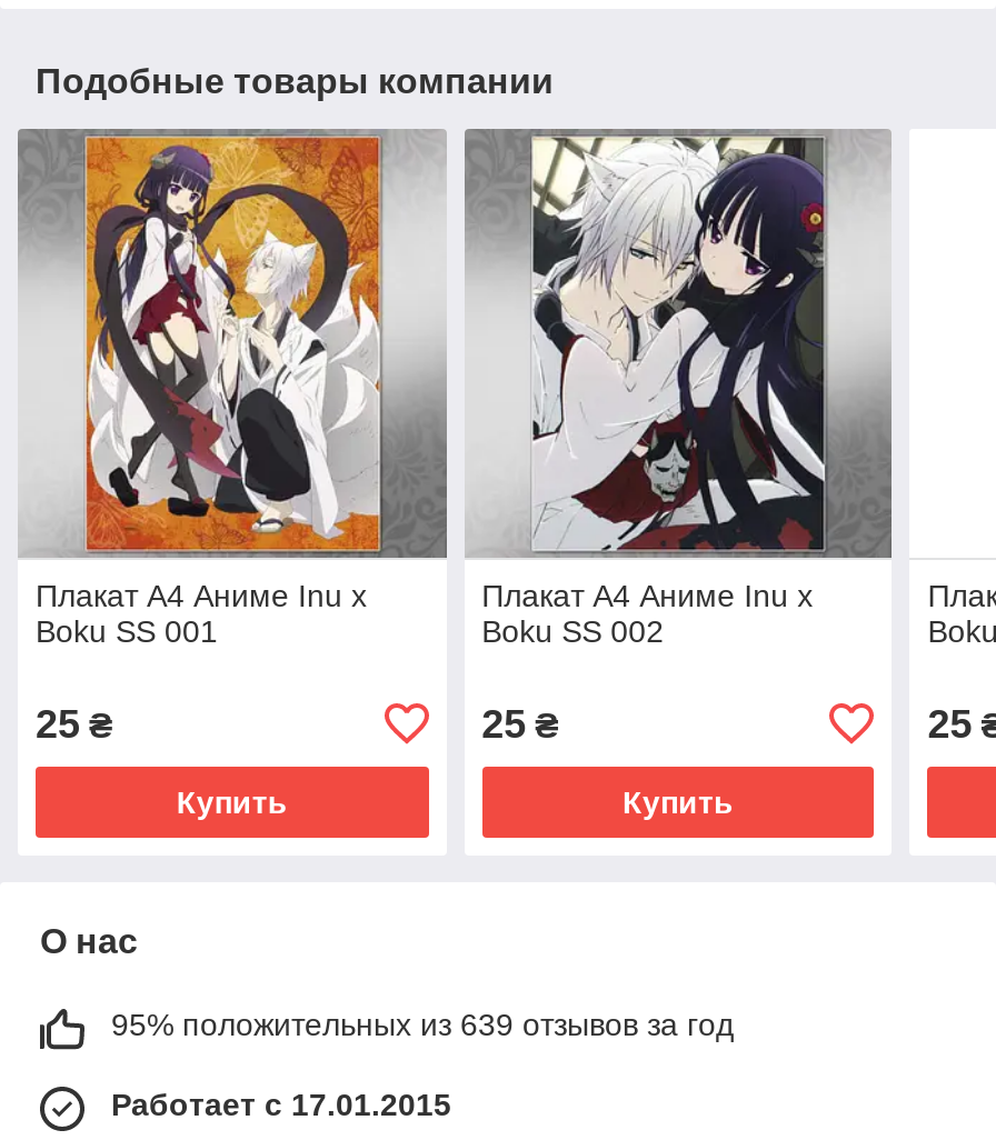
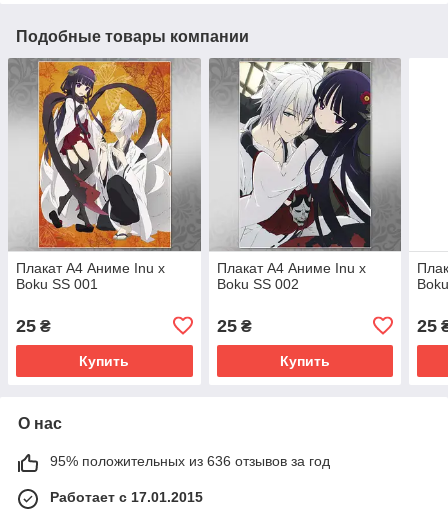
- 95% положительных из 639 отзывов за год
+ 95% положительных из 636 отзывов за год
